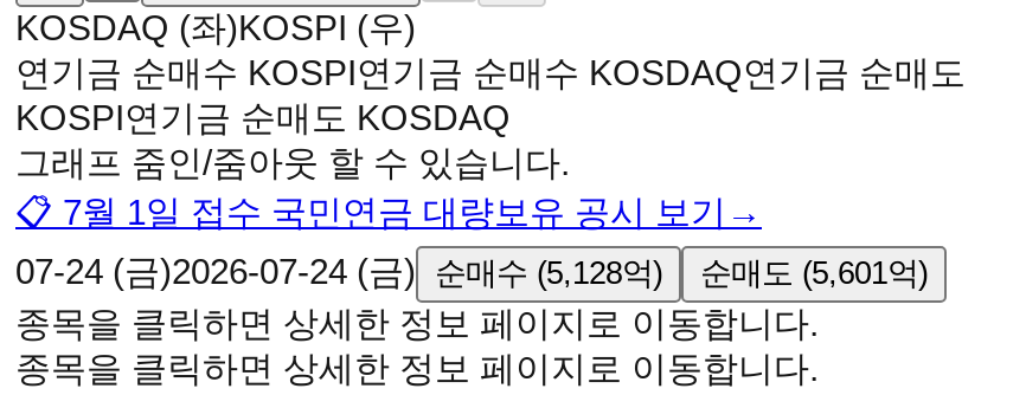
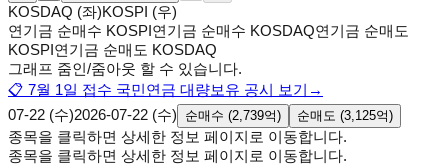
- 07-24 (금)2026-07-24 (금) 순매수 (5,128억)
+ 07-22 (수)2026-07-22 (수) 순매수 (2,739억)

- 순매도 (5,601억)
+ 순매도 (3,125억)
